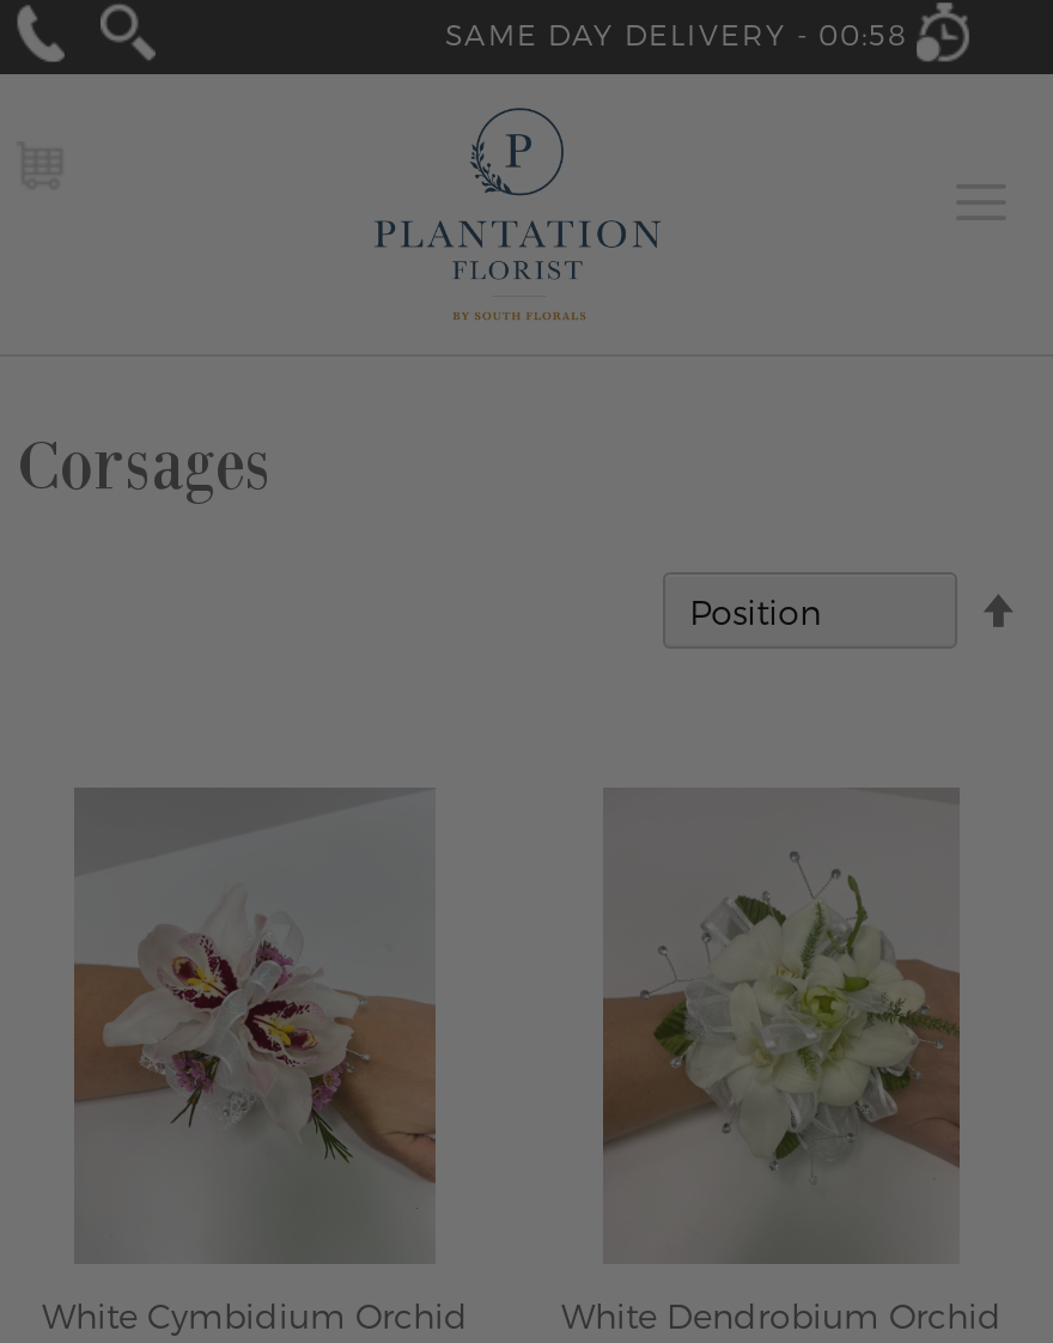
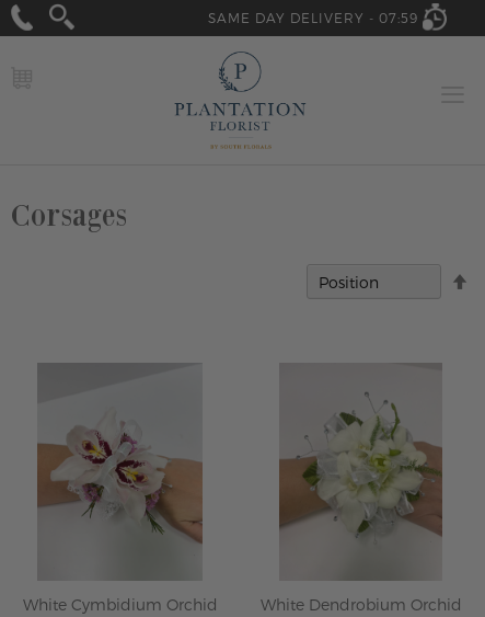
- SAME DAY DELIVERY - 00:58
+ SAME DAY DELIVERY - 07:59
